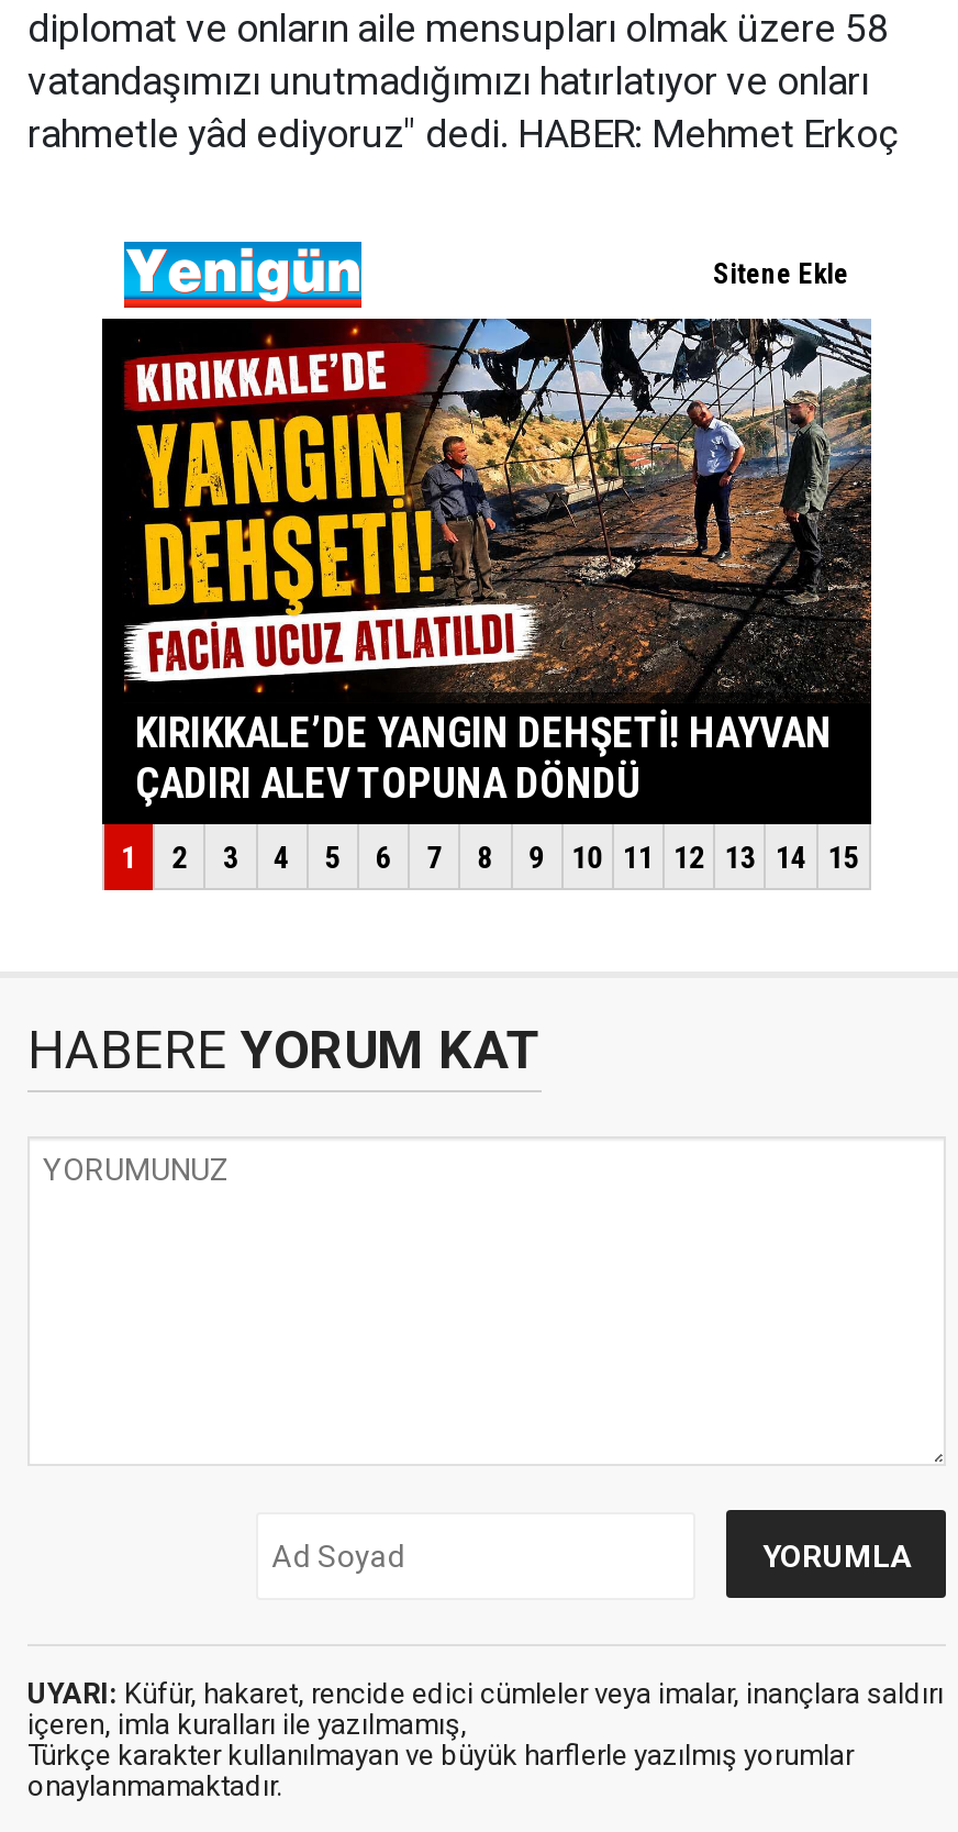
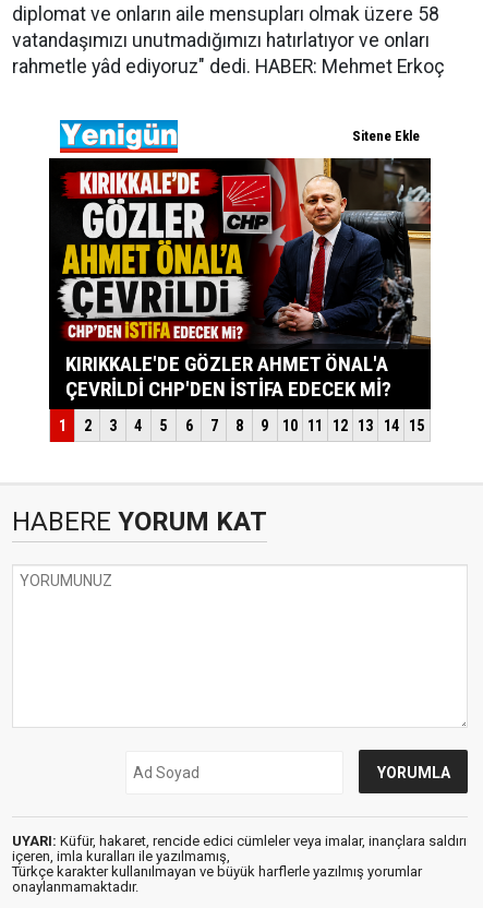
- [image]
+ [image]
